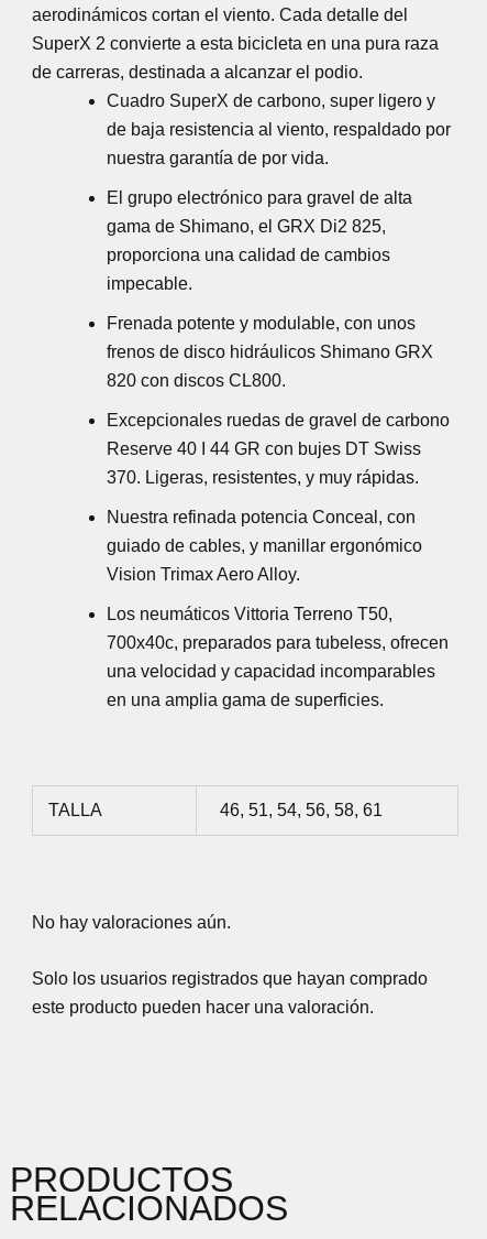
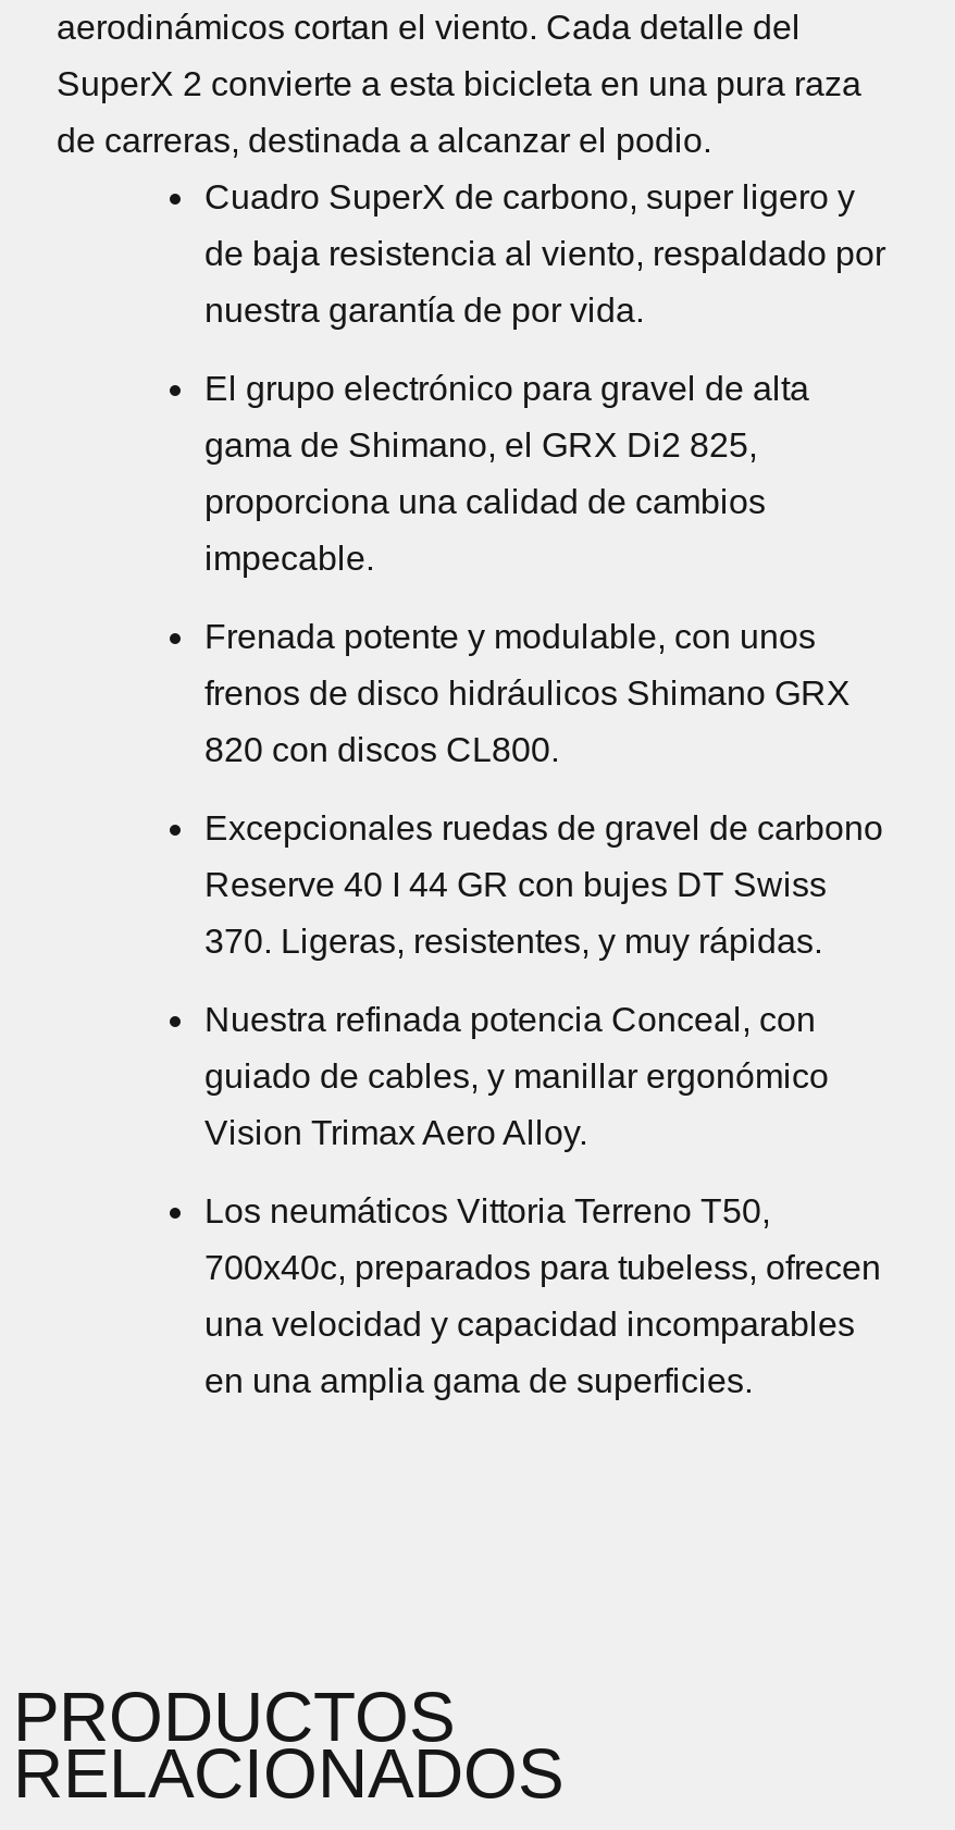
- TALLA
- 46, 51, 54, 56, 58, 61

- No hay valoraciones aún.
- Solo los usuarios registrados que hayan comprado
- este producto pueden hacer una valoración.
